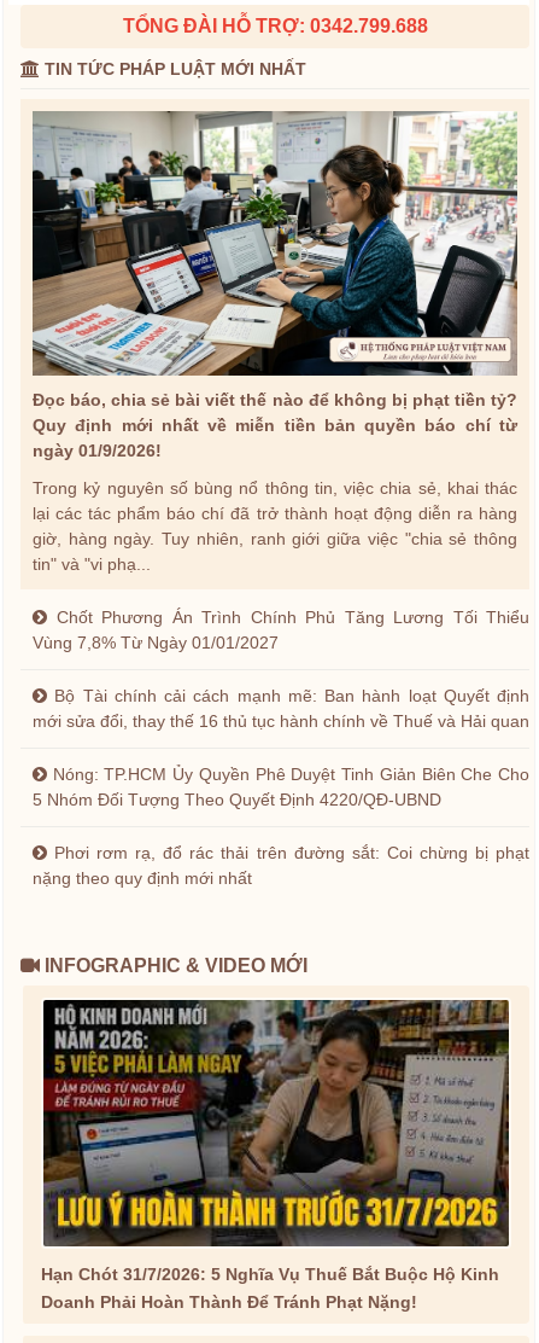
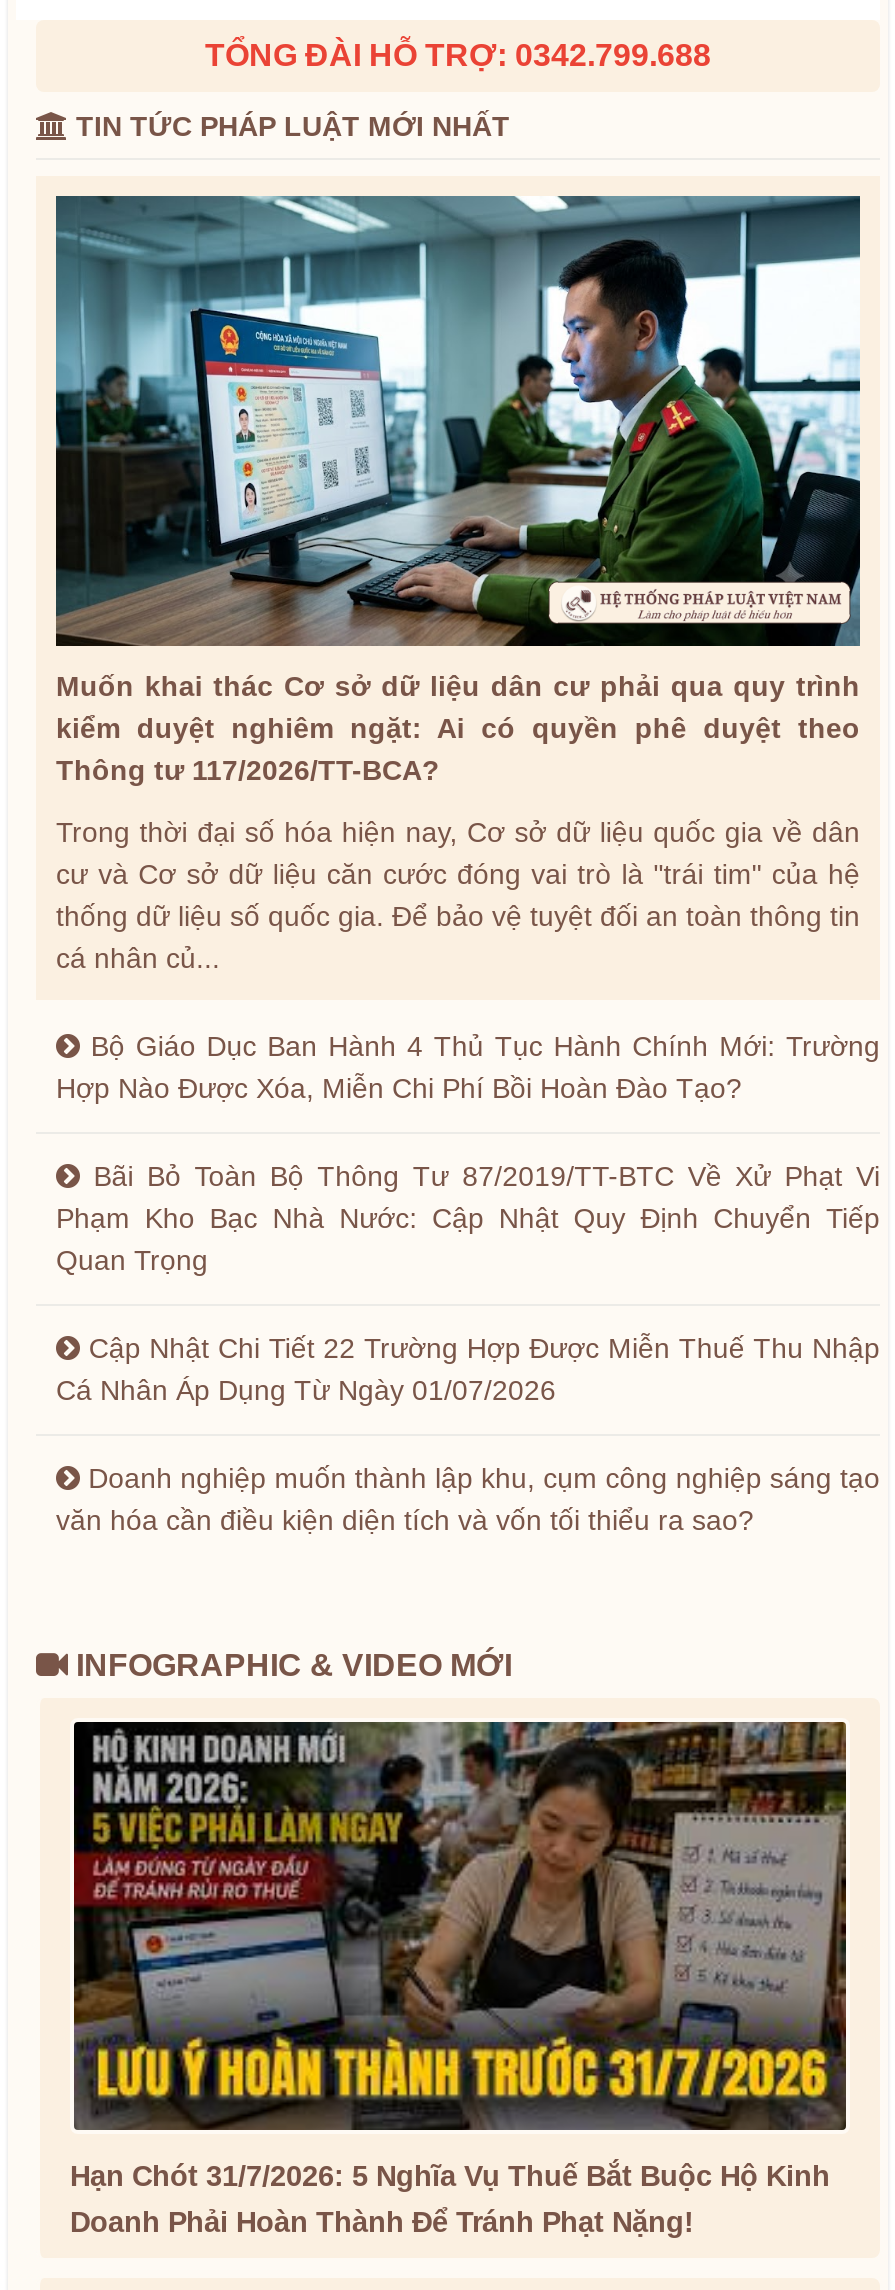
- [image]
- Đọc báo, chia sẻ bài viết thế nào để không bị phạt tiền tỷ?
- Quy định mới nhất về miễn tiền bản quyền báo chí từ
- ngày 01/9/2026!
+ [image]
+ Muốn khai thác Cơ sở dữ liệu dân cư phải qua quy trình
+ kiểm duyệt nghiêm ngặt: Ai có quyền phê duyệt theo
+ Thông tư 117/2026/TT-BCA?

- Trong kỷ nguyên số bùng nổ thông tin, việc chia sẻ, khai thác
- lại các tác phẩm báo chí đã trở thành hoạt động diễn ra hàng
- giờ, hàng ngày. Tuy nhiên, ranh giới giữa việc "chia sẻ thông
- tin" và "vi phạ...
+ Trong thời đại số hóa hiện nay, Cơ sở dữ liệu quốc gia về dân
+ cư và Cơ sở dữ liệu căn cước đóng vai trò là "trái tim" của hệ
+ thống dữ liệu số quốc gia. Để bảo vệ tuyệt đối an toàn thông tin
+ cá nhân củ...

- Chốt Phương Án Trình Chính Phủ Tăng Lương Tối Thiểu
- Vùng 7,8% Từ Ngày 01/01/2027
+ Bộ Giáo Dục Ban Hành 4 Thủ Tục Hành Chính Mới: Trường
+ Hợp Nào Được Xóa, Miễn Chi Phí Bồi Hoàn Đào Tạo?

- Bộ Tài chính cải cách mạnh mẽ: Ban hành loạt Quyết định
- mới sửa đổi, thay thế 16 thủ tục hành chính về Thuế và Hải quan
+ Bãi Bỏ Toàn Bộ Thông Tư 87/2019/TT-BTC Về Xử Phạt Vi
+ Phạm Kho Bạc Nhà Nước: Cập Nhật Quy Định Chuyển Tiếp
+ Quan Trọng

- Nóng: TP.HCM Ủy Quyền Phê Duyệt Tinh Giản Biên Che Cho
- 5 Nhóm Đối Tượng Theo Quyết Định 4220/QĐ-UBND
+ Cập Nhật Chi Tiết 22 Trường Hợp Được Miễn Thuế Thu Nhập
+ Cá Nhân Áp Dụng Từ Ngày 01/07/2026

- Phơi rơm rạ, đổ rác thải trên đường sắt: Coi chừng bị phạt
- nặng theo quy định mới nhất
+ Doanh nghiệp muốn thành lập khu, cụm công nghiệp sáng tạo
+ văn hóa cần điều kiện diện tích và vốn tối thiểu ra sao?
